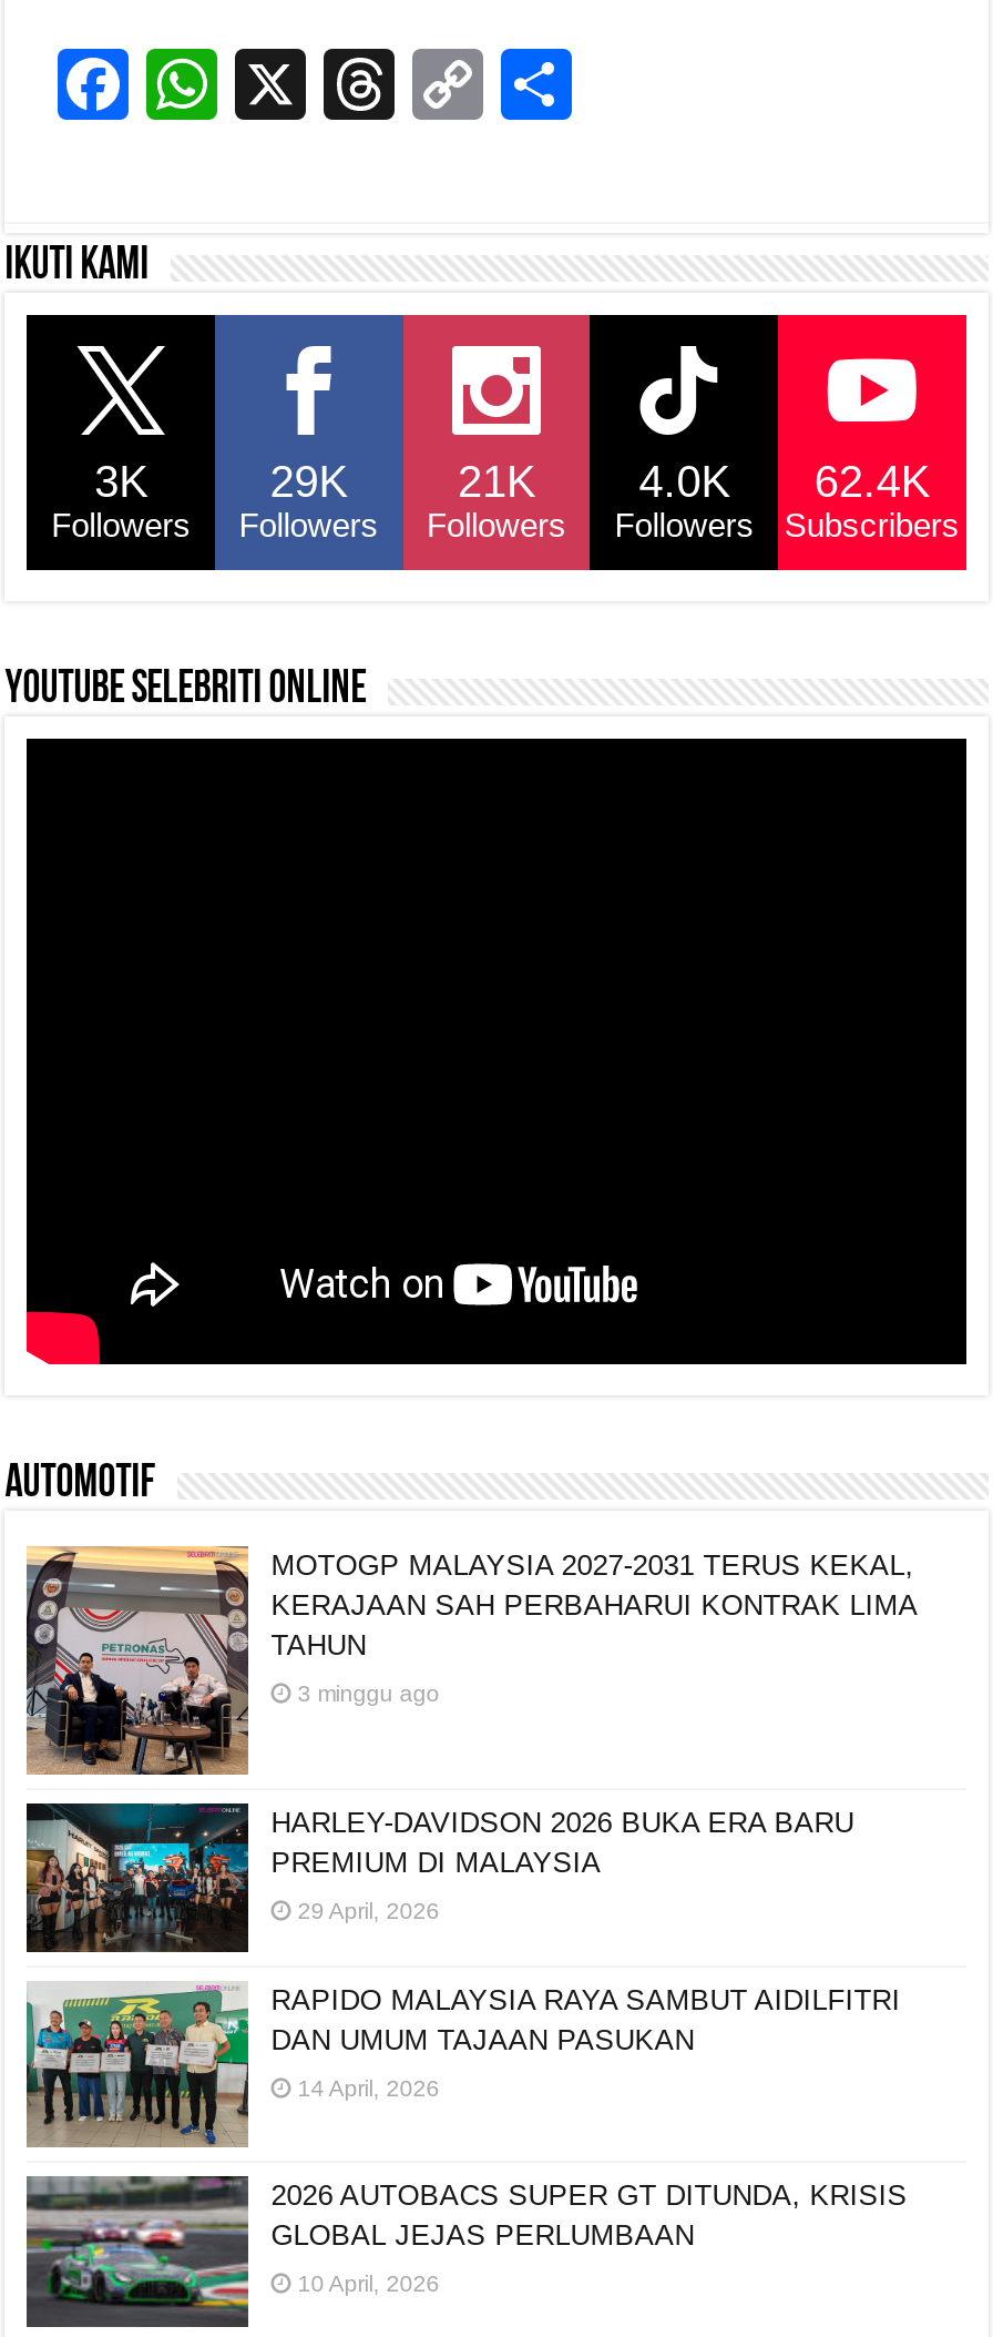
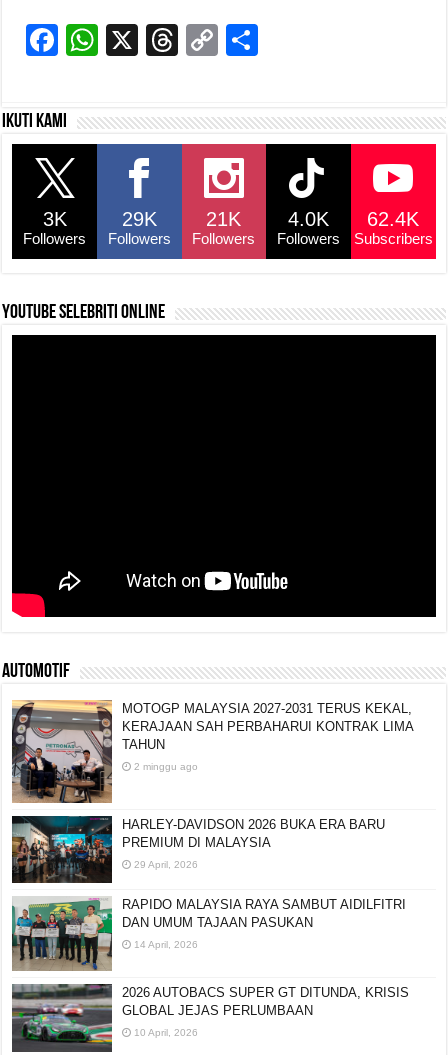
- 3 minggu ago
+ 2 minggu ago
